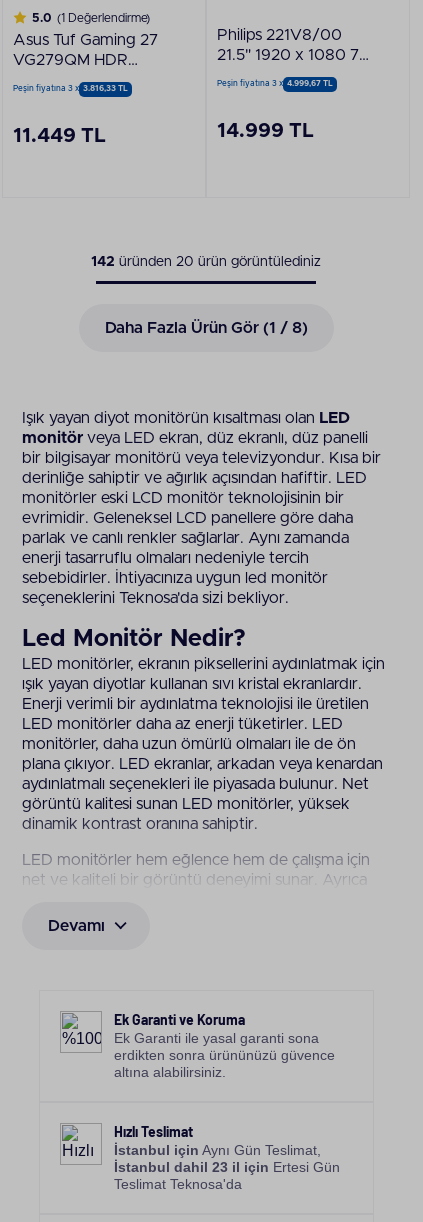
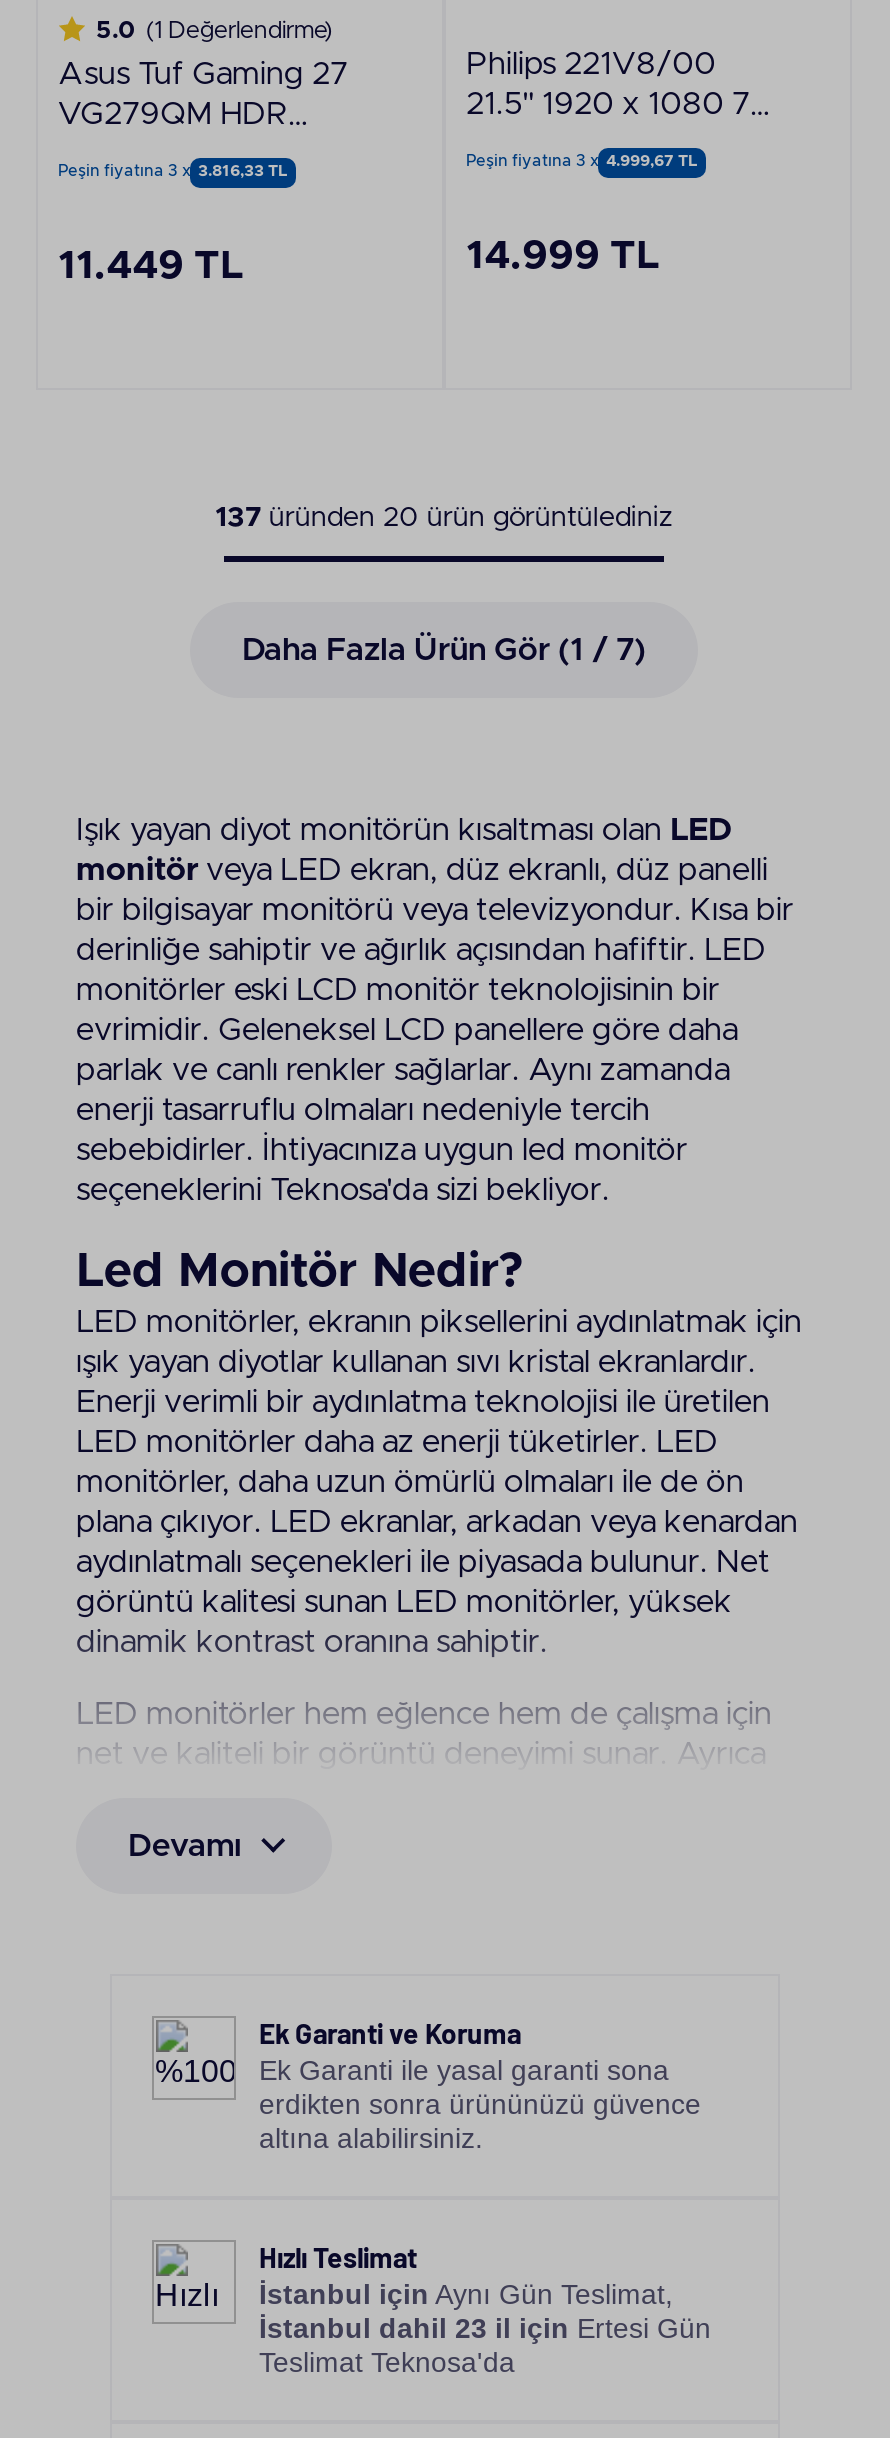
- 142 üründen 20 ürün görüntülediniz
+ 137 üründen 20 ürün görüntülediniz

- Daha Fazla Ürün Gör (1 / 8)
+ Daha Fazla Ürün Gör (1 / 7)
